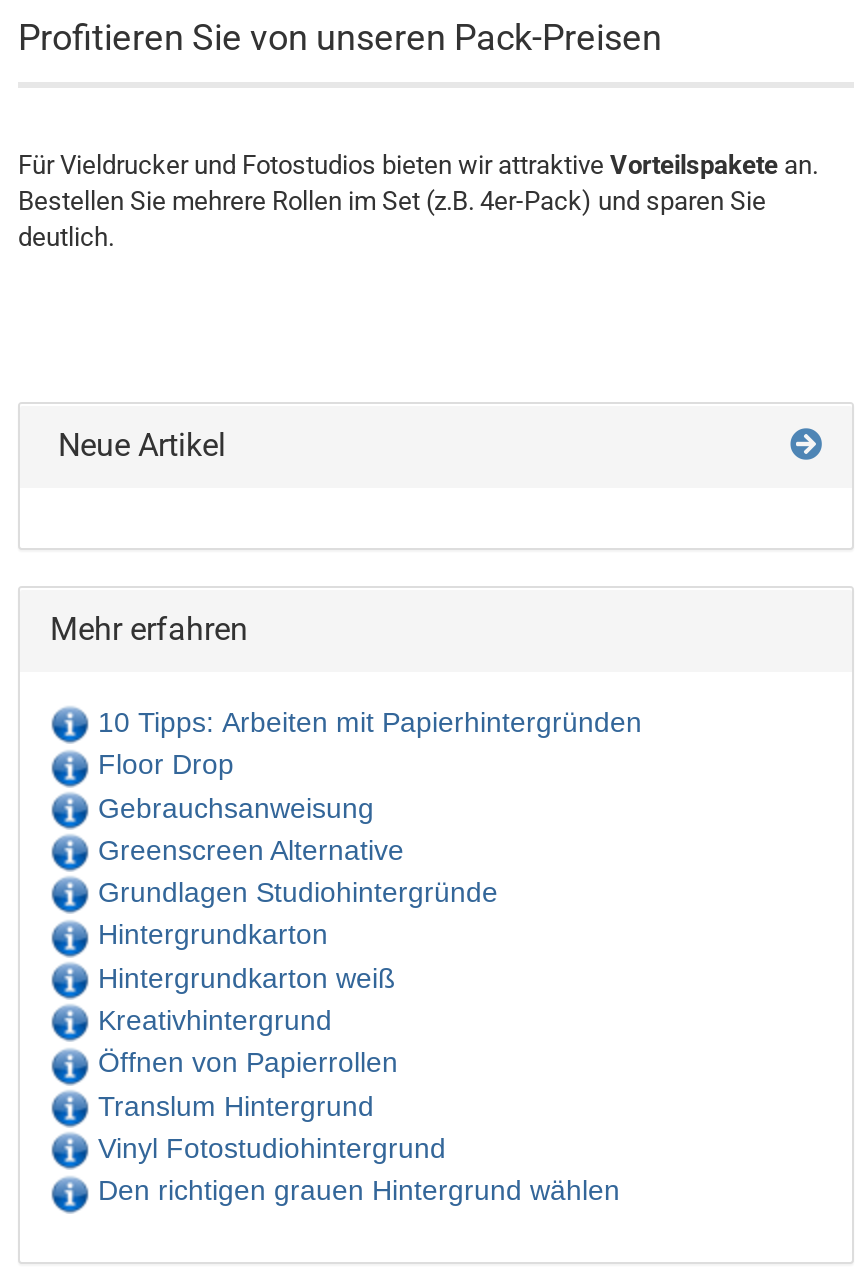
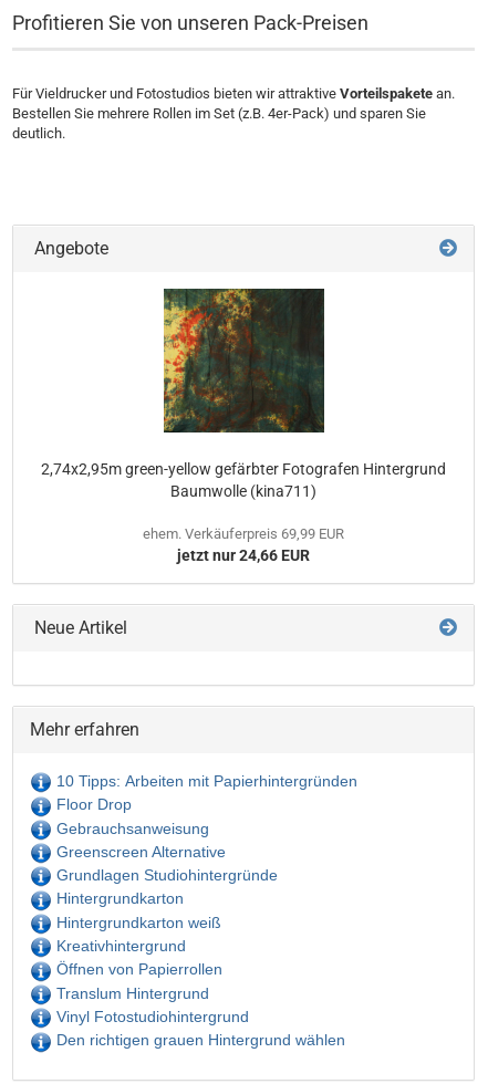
+ Angebote

+ [image]
+ 2,74x2,95m green-yellow gefärbter Fotografen Hintergrund
+ Baumwolle (kina711)
+ ehem. Verkäuferpreis 69,99 EUR
+ jetzt nur 24,66 EUR
